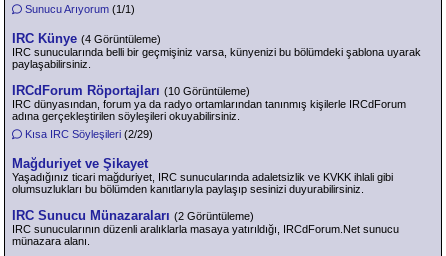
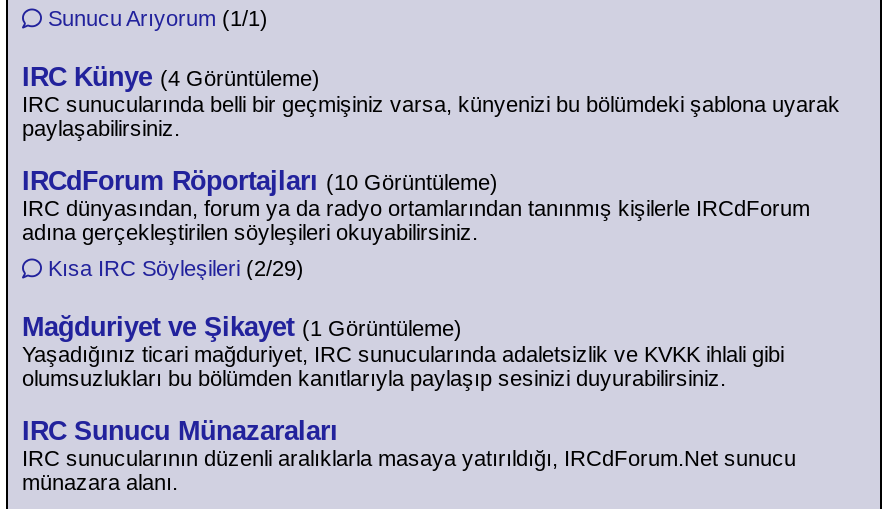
- Mağduriyet ve Şikayet
+ Mağduriyet ve Şikayet (1 Görüntüleme)

- IRC Sunucu Münazaraları (2 Görüntüleme)
+ IRC Sunucu Münazaraları
